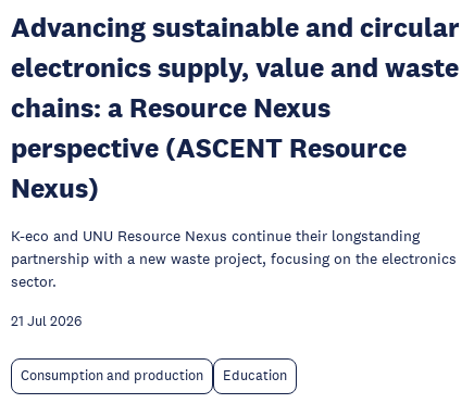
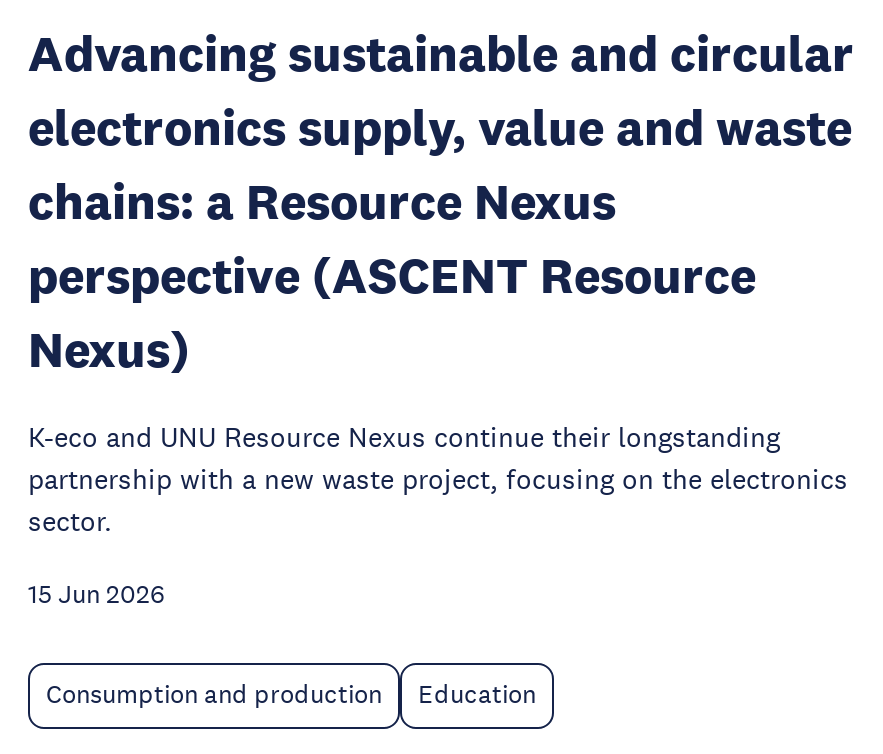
- 21 Jul 2026
+ 15 Jun 2026
